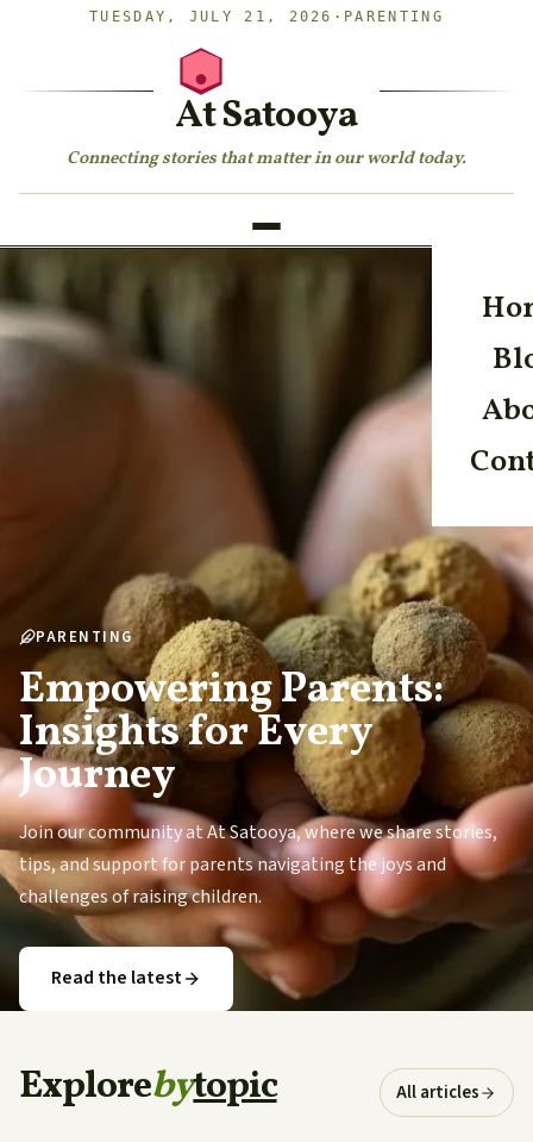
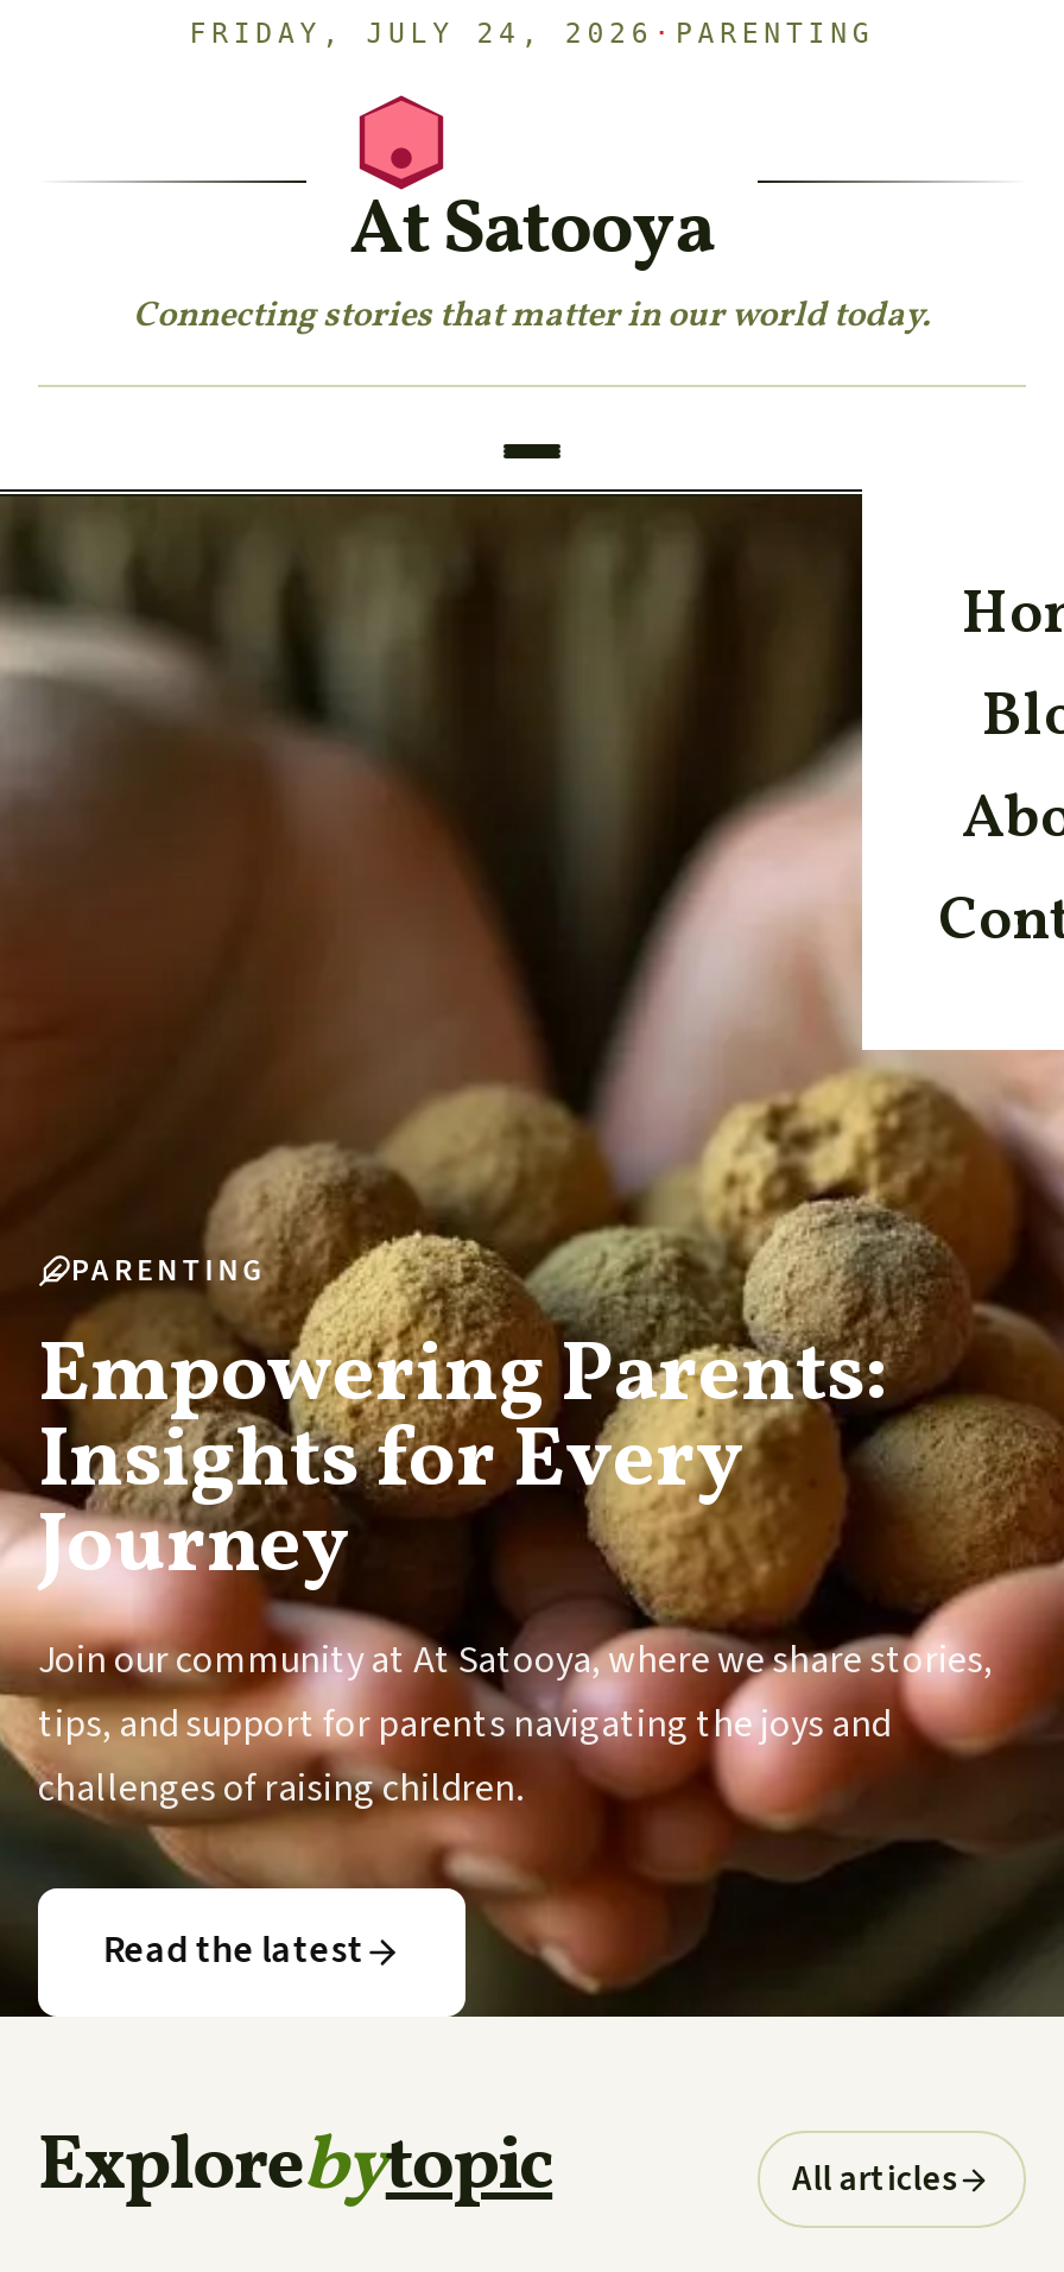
- TUESDAY, JULY 21, 2026 · PARENTING
+ FRIDAY, JULY 24, 2026 · PARENTING
